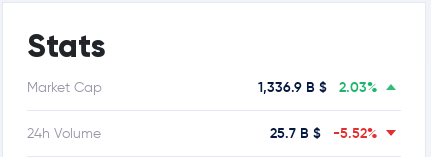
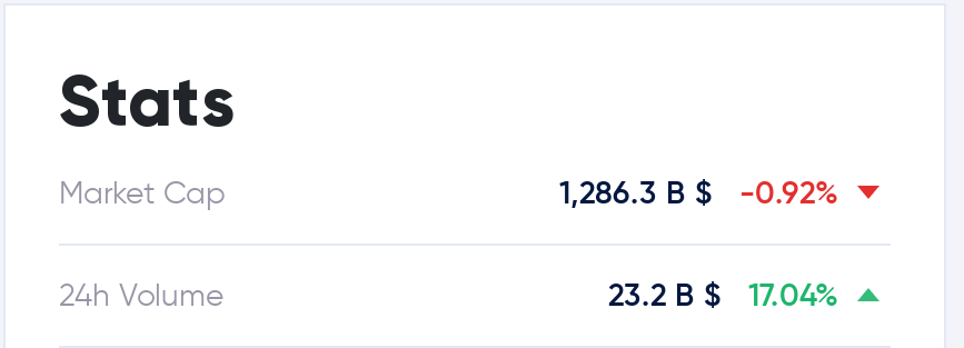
- 1,336.9 B $ 2.03%
+ 1,286.3 B $ -0.92%

- 25.7 B $ -5.52%
+ 23.2 B $ 17.04%
